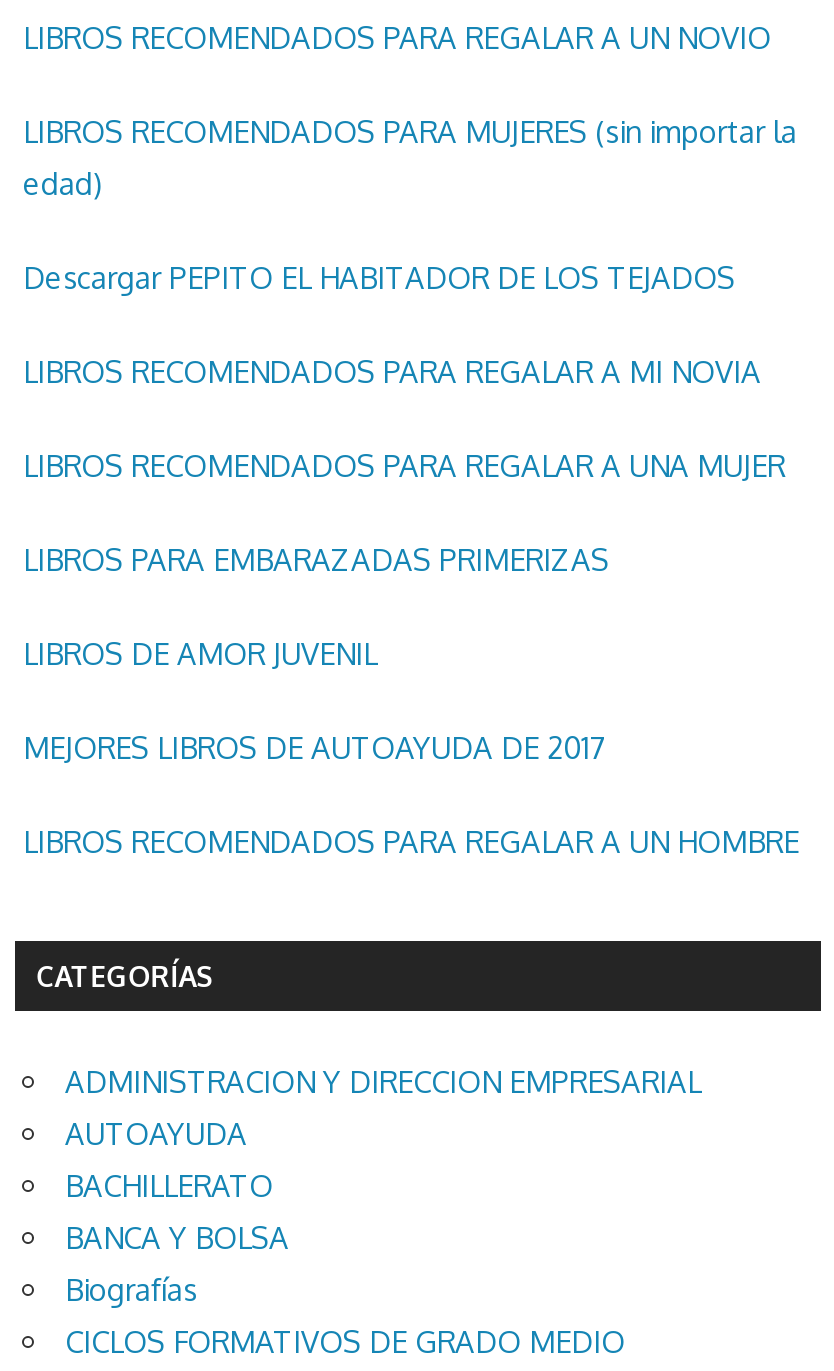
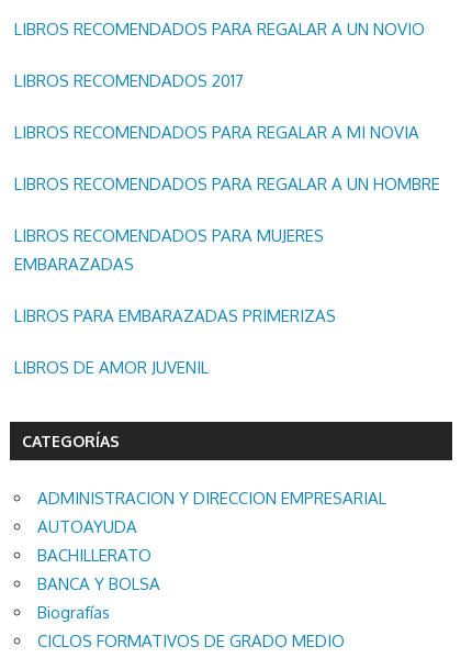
- LIBROS RECOMENDADOS PARA MUJERES (sin importar la
- edad)
- Descargar PEPITO EL HABITADOR DE LOS TEJADOS
+ LIBROS RECOMENDADOS 2017

- LIBROS RECOMENDADOS PARA REGALAR A UNA MUJER
+ LIBROS RECOMENDADOS PARA MUJERES
+ EMBARAZADAS

- MEJORES LIBROS DE AUTOAYUDA DE 2017

moved up: LIBROS RECOMENDADOS PARA REGALAR A UN HOMBRE
